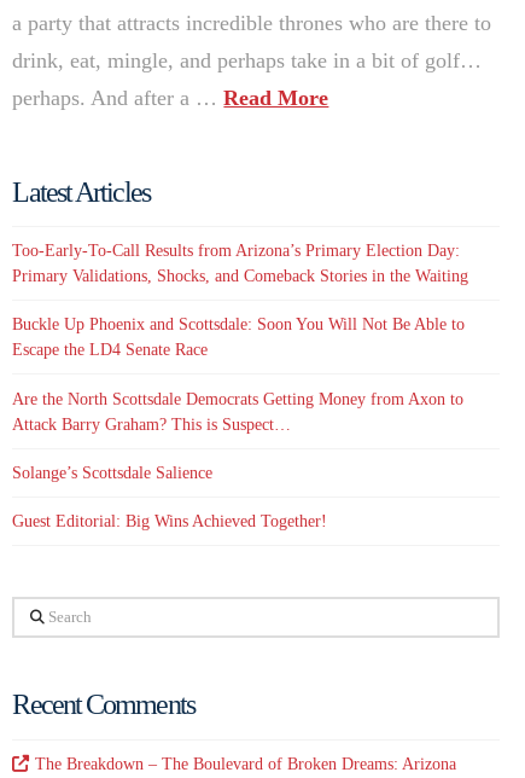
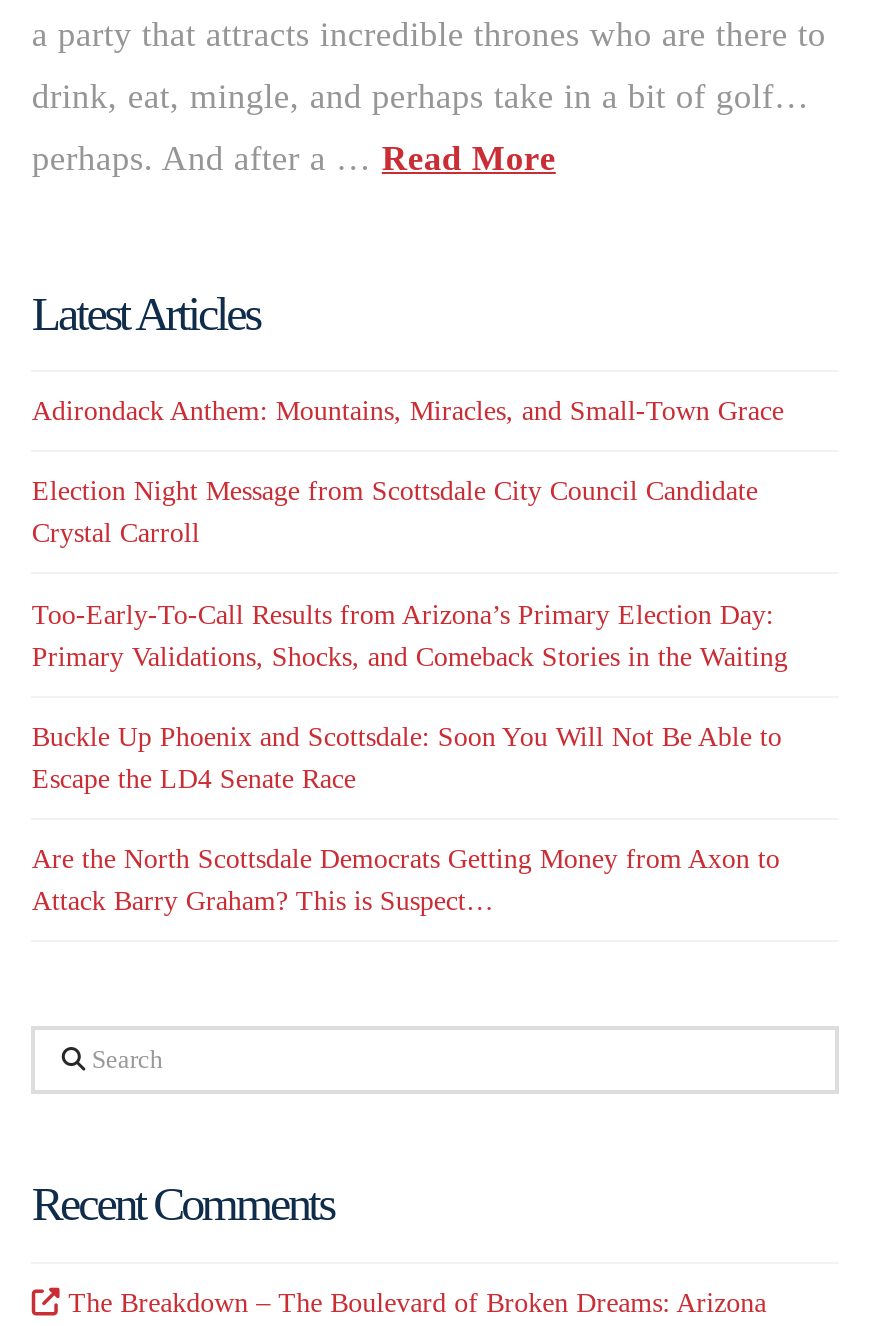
+ Adirondack Anthem: Mountains, Miracles, and Small-Town Grace
+ Election Night Message from Scottsdale City Council Candidate
+ Crystal Carroll

moved down: Too-Early-To-Call Results from Arizona’s Primary Election Day: | Primary Validations, Shocks, and Comeback Stories in the Waiting | Buckle Up Phoenix and Scottsdale: Soon You Will Not Be Able to | Escape the LD4 Senate Race | Are the North Scottsdale Democrats Getting Money from Axon to | Attack Barry Graham? This is Suspect…

- Solange’s Scottsdale Salience
- Guest Editorial: Big Wins Achieved Together!
